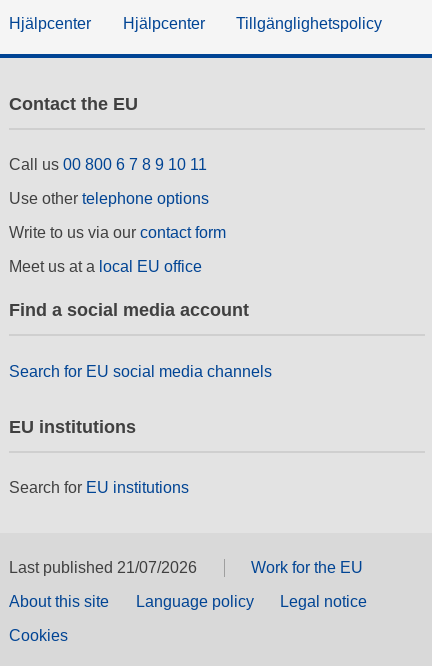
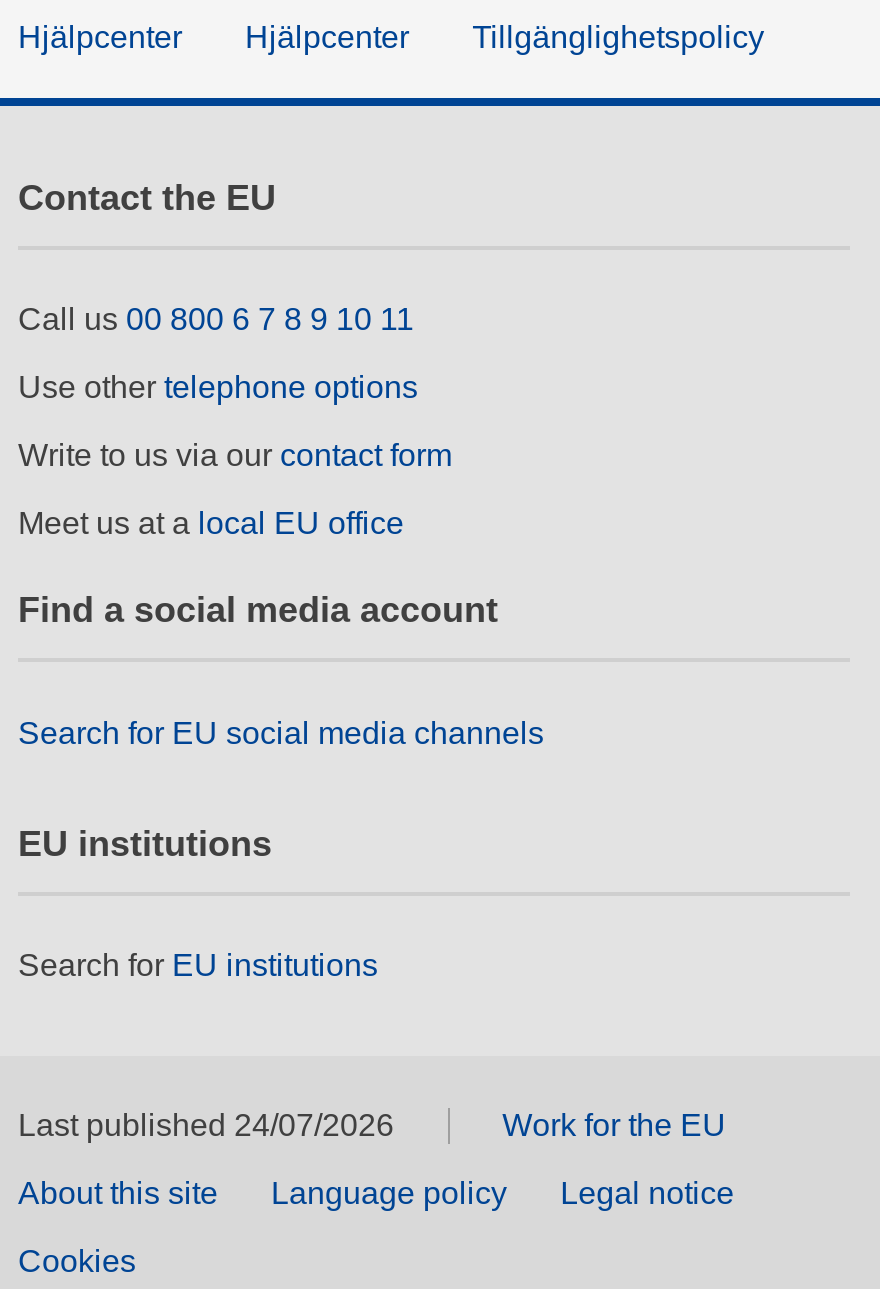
- Last published 21/07/2026
+ Last published 24/07/2026
